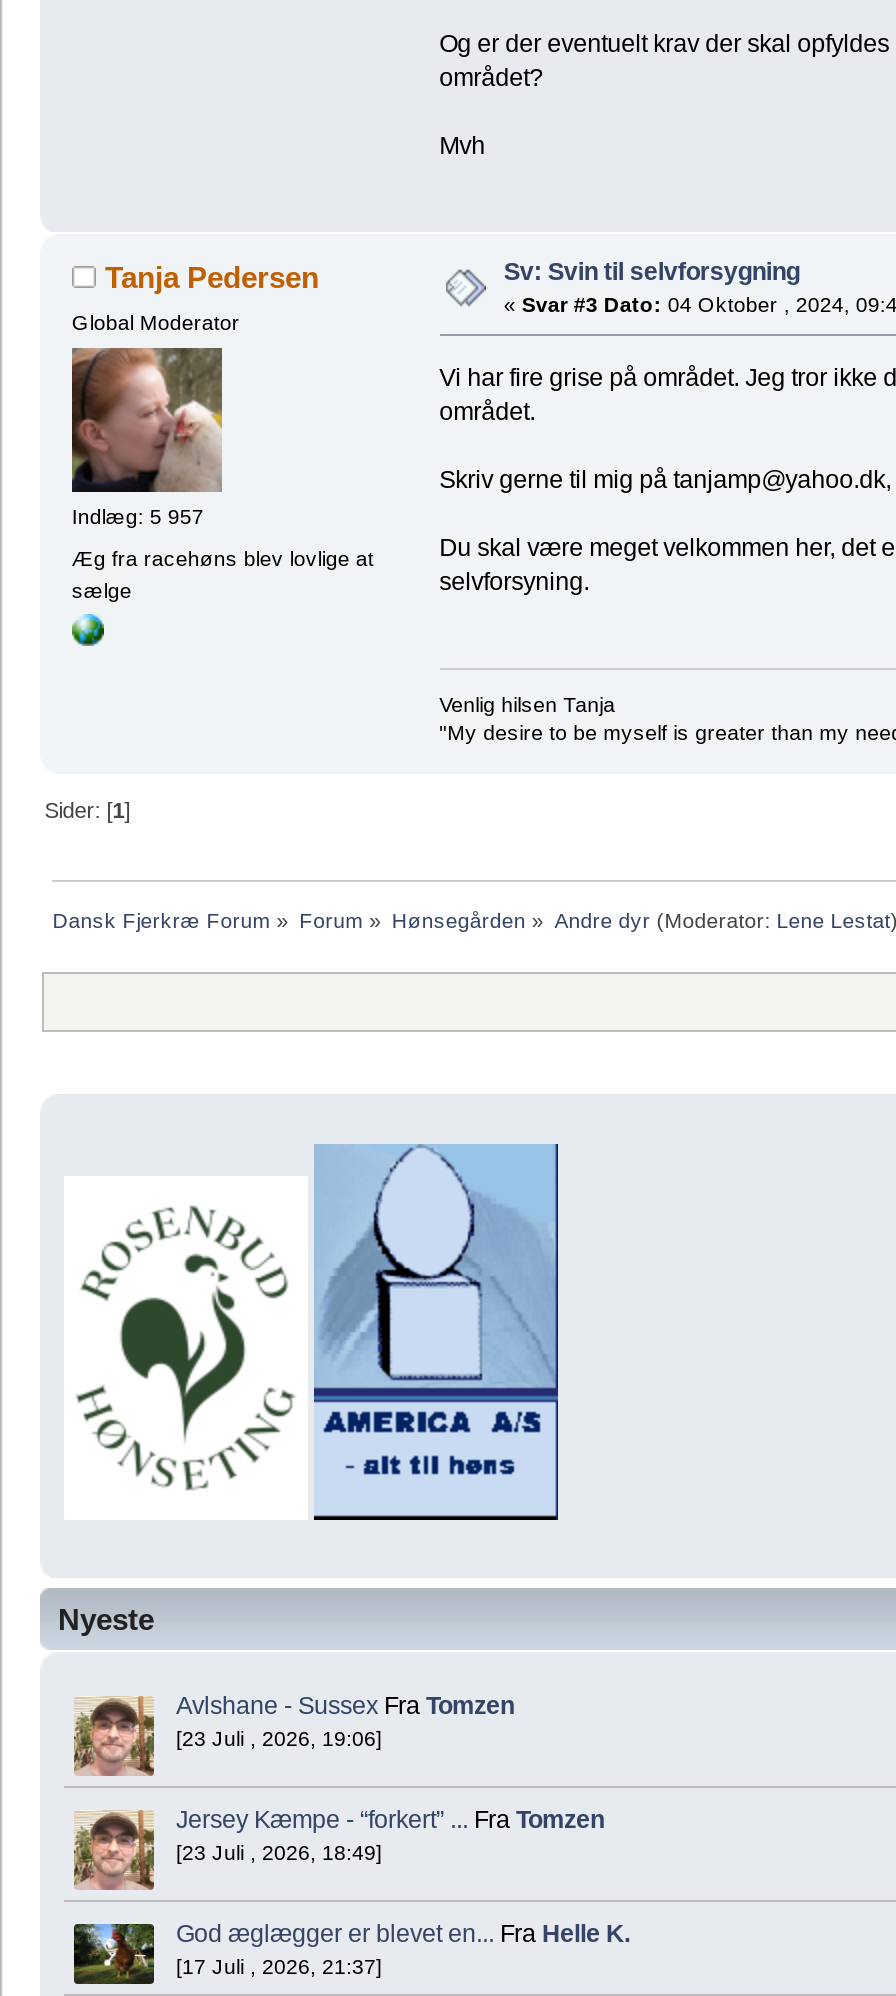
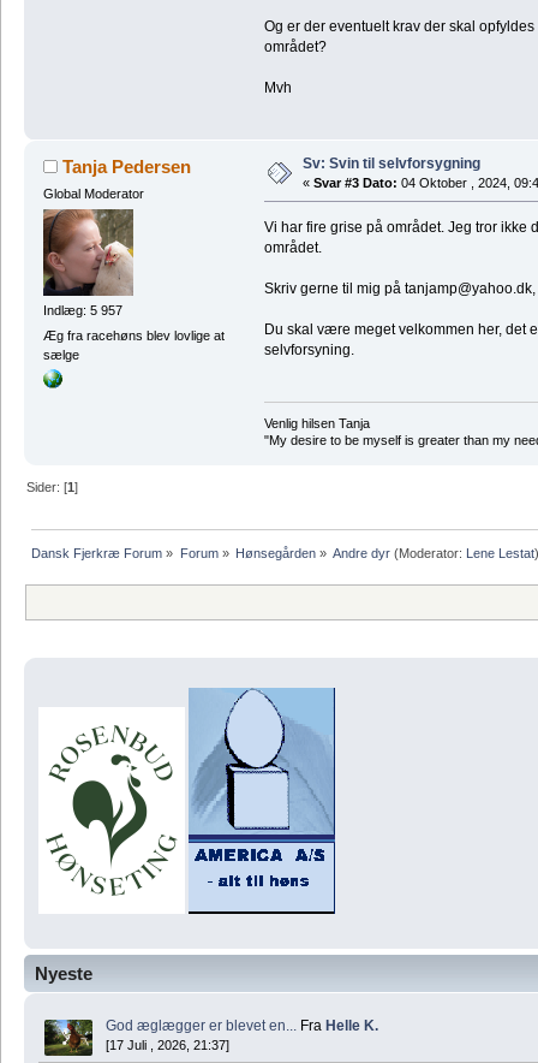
- [image]
- Avlshane - Sussex Fra Tomzen
- [23 Juli , 2026, 19:06]
- Jersey Kæmpe - “forkert” ... Fra Tomzen
- [23 Juli , 2026, 18:49]

- [image]
